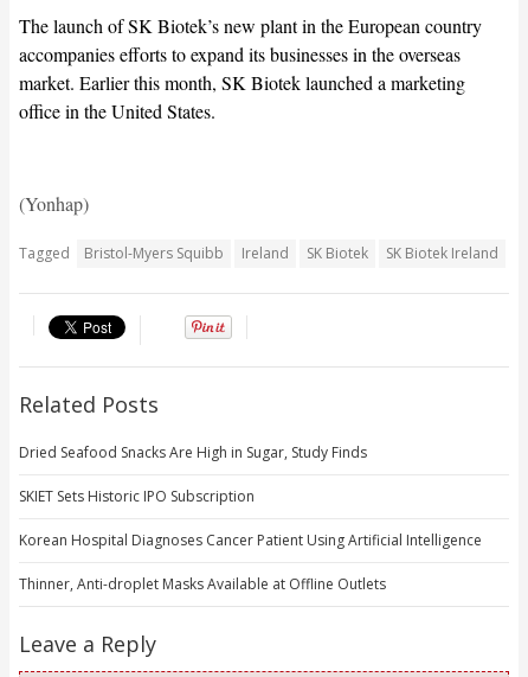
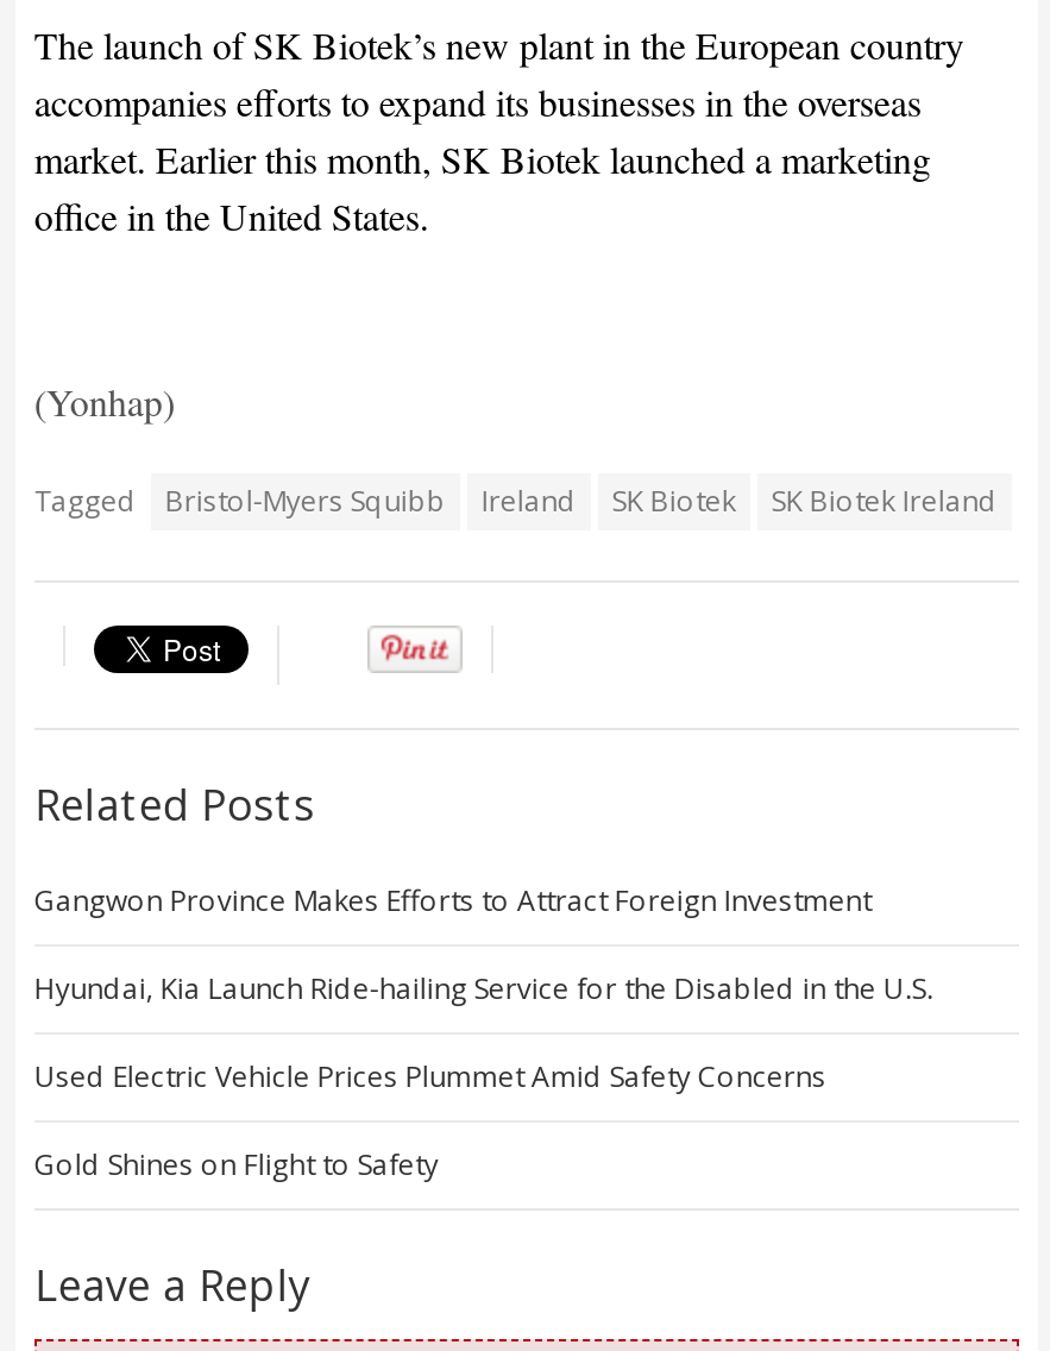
- Dried Seafood Snacks Are High in Sugar, Study Finds
+ Gangwon Province Makes Efforts to Attract Foreign Investment

- SKIET Sets Historic IPO Subscription
+ Hyundai, Kia Launch Ride-hailing Service for the Disabled in the U.S.

- Korean Hospital Diagnoses Cancer Patient Using Artificial Intelligence
+ Used Electric Vehicle Prices Plummet Amid Safety Concerns

- Thinner, Anti-droplet Masks Available at Offline Outlets
+ Gold Shines on Flight to Safety
